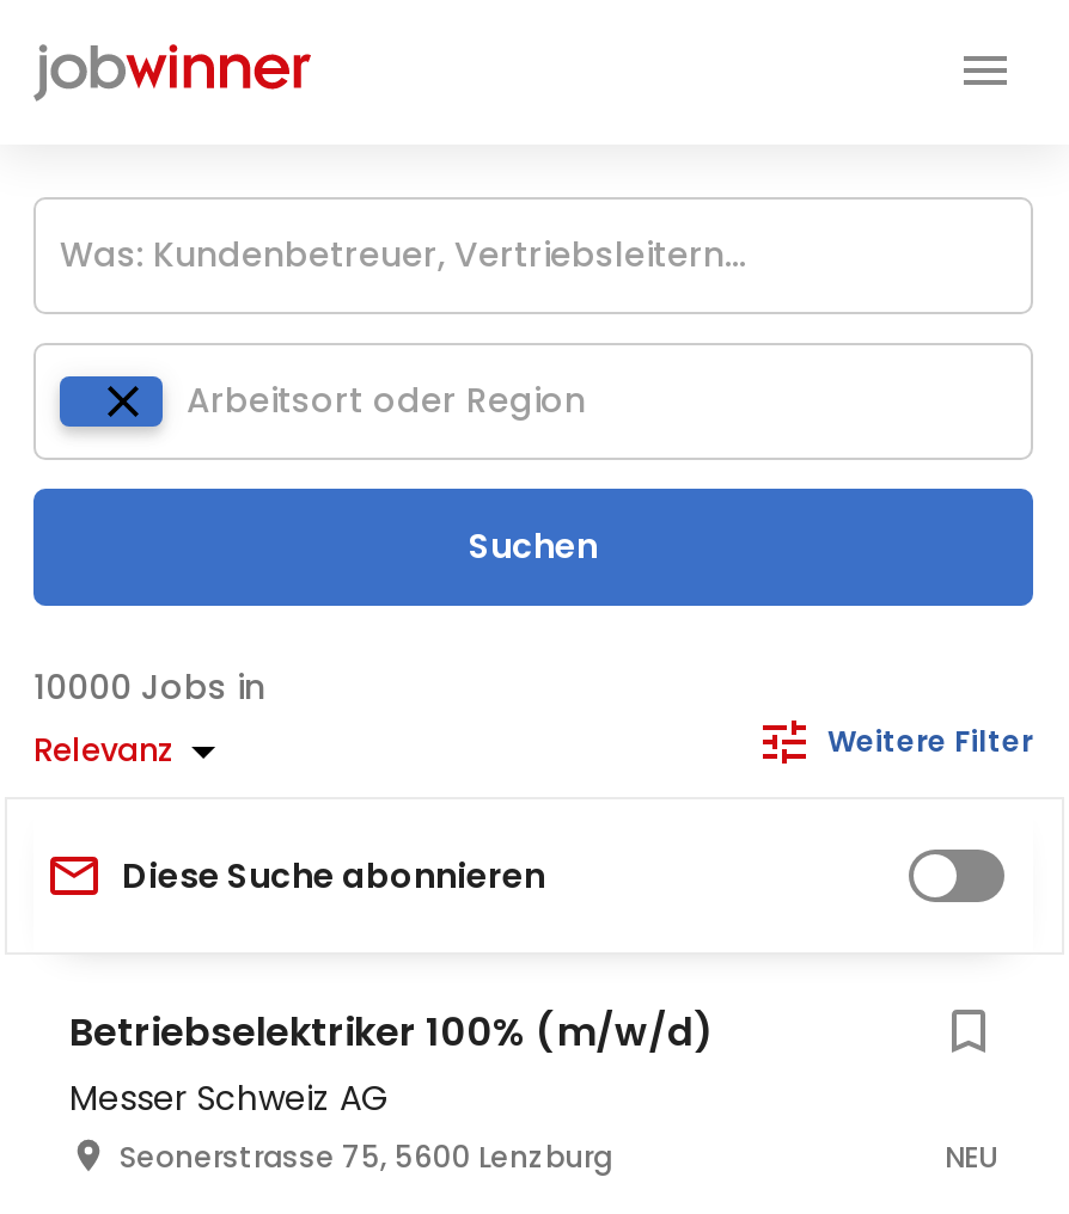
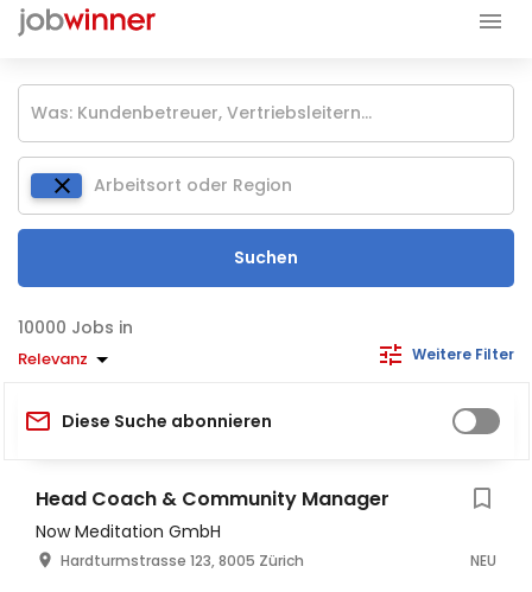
- Betriebselektriker 100% (m/w/d)
- Messer Schweiz AG
- Seonerstrasse 75, 5600 Lenzburg
+ Head Coach & Community Manager
+ Now Meditation GmbH
+ Hardturmstrasse 123, 8005 Zürich
